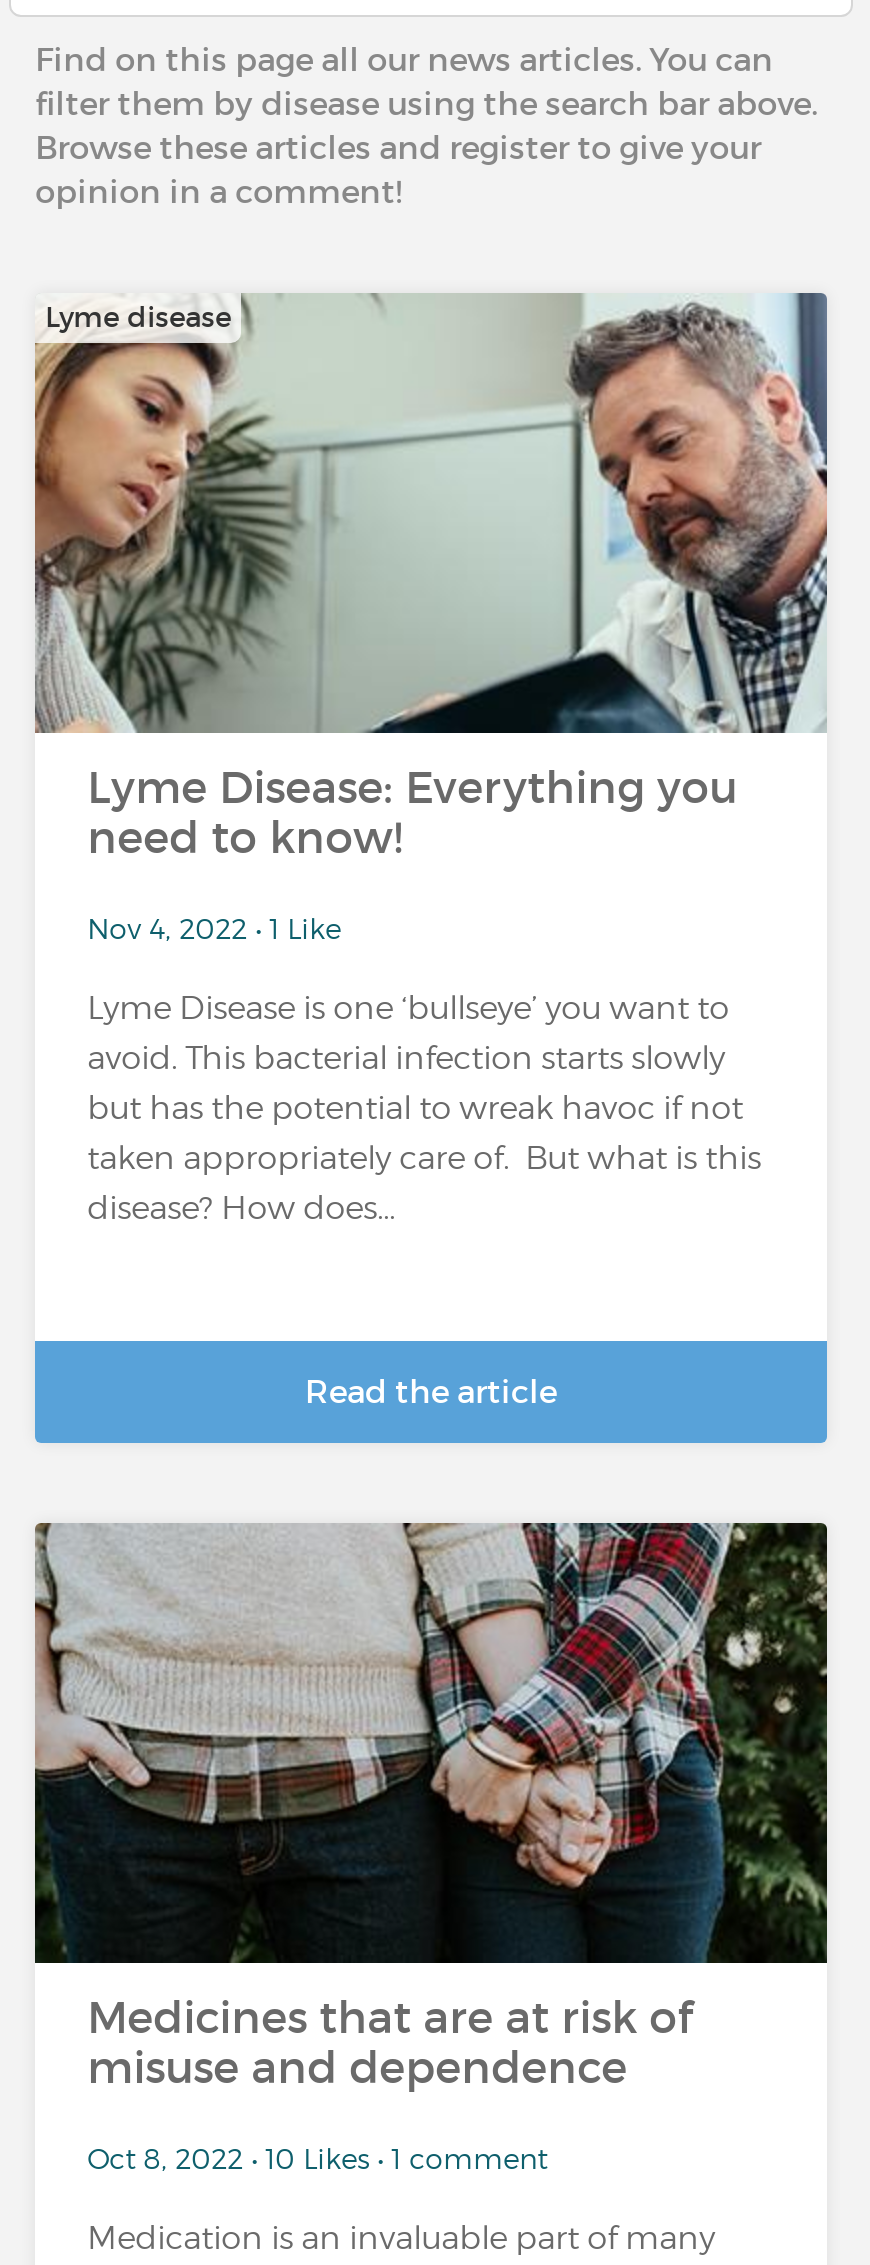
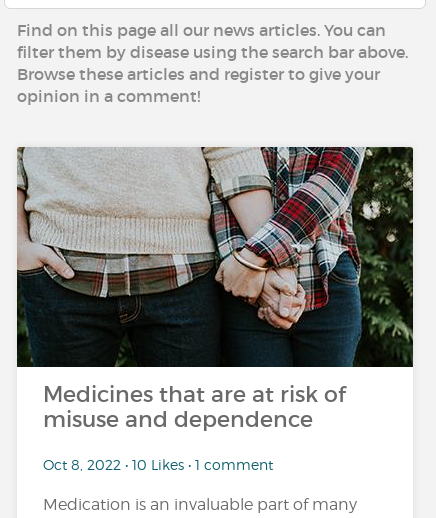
- [image]
- Lyme disease

- Lyme Disease: Everything you
- need to know!
- Nov 4, 2022 • 1 Like
- Lyme Disease is one ‘bullseye’ you want to
- avoid. This bacterial infection starts slowly
- but has the potential to wreak havoc if not
- taken appropriately care of. But what is this
- disease? How does...

- Read the article
